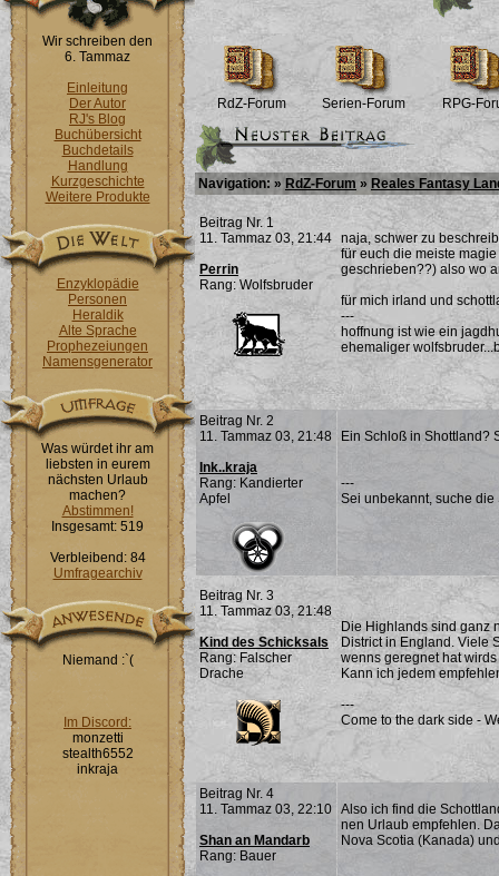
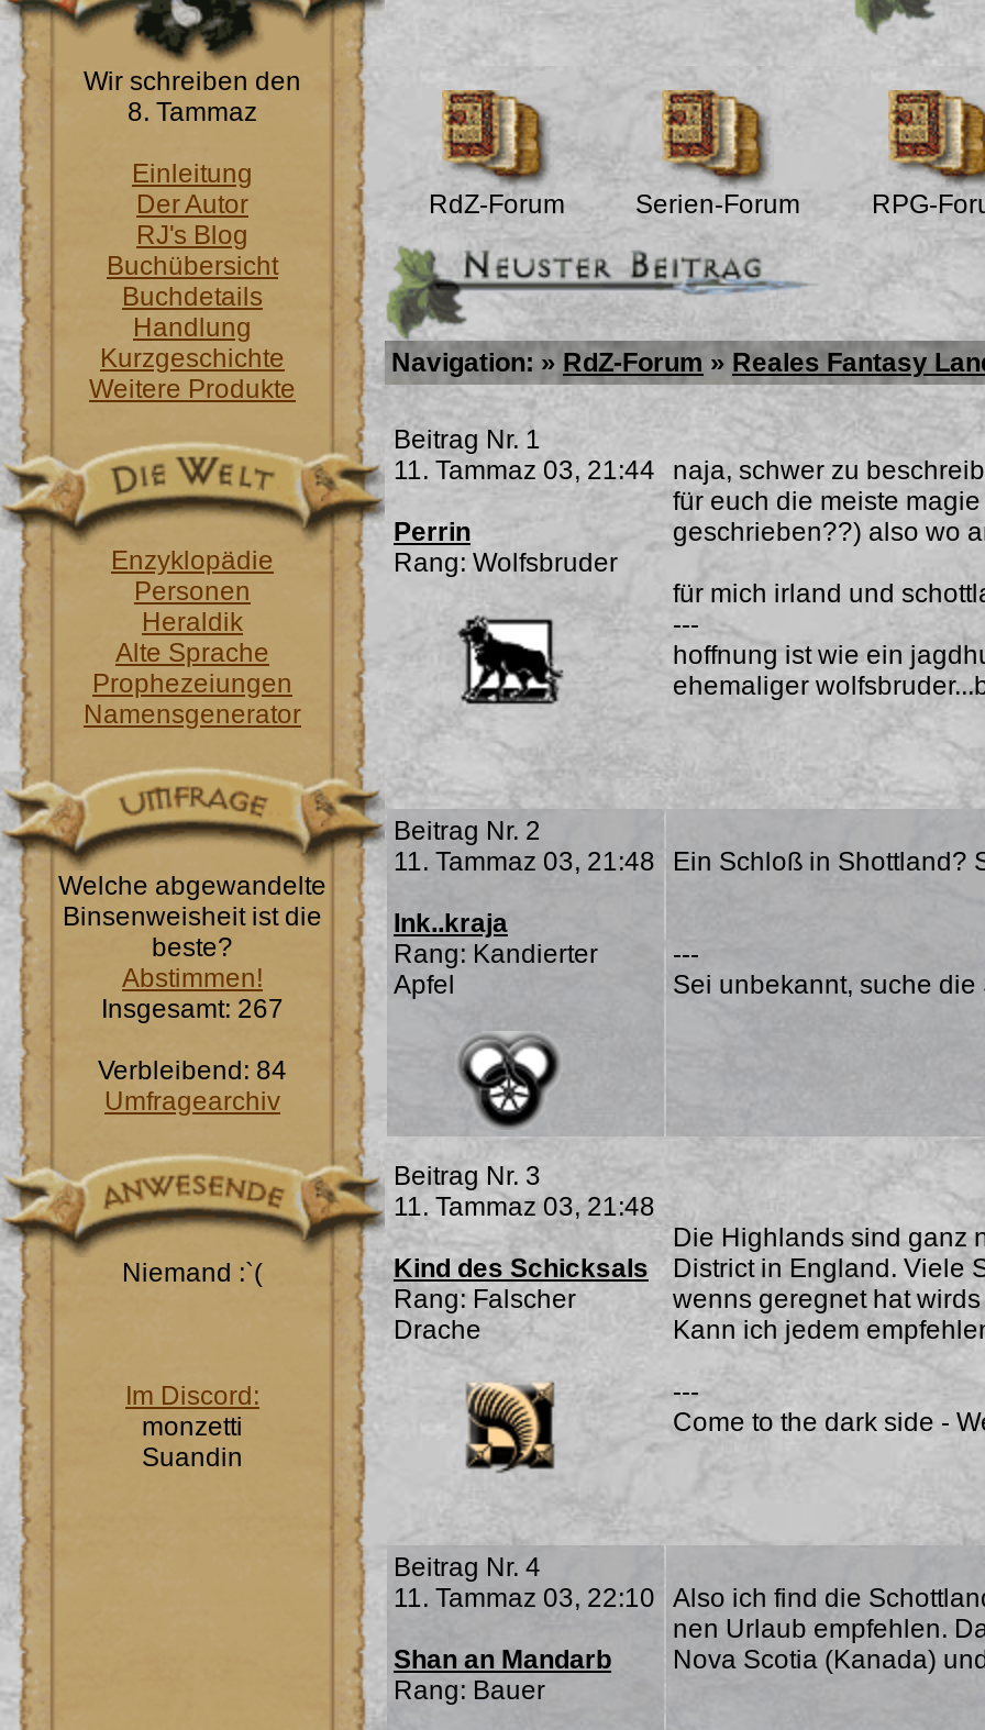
- 6. Tammaz
+ 8. Tammaz

- Was würdet ihr am
- liebsten in eurem
- nächsten Urlaub
- machen?
+ Welche abgewandelte
+ Binsenweisheit ist die
+ beste?

- Insgesamt: 519
+ Insgesamt: 267

- stealth6552
- inkraja
+ Suandin
